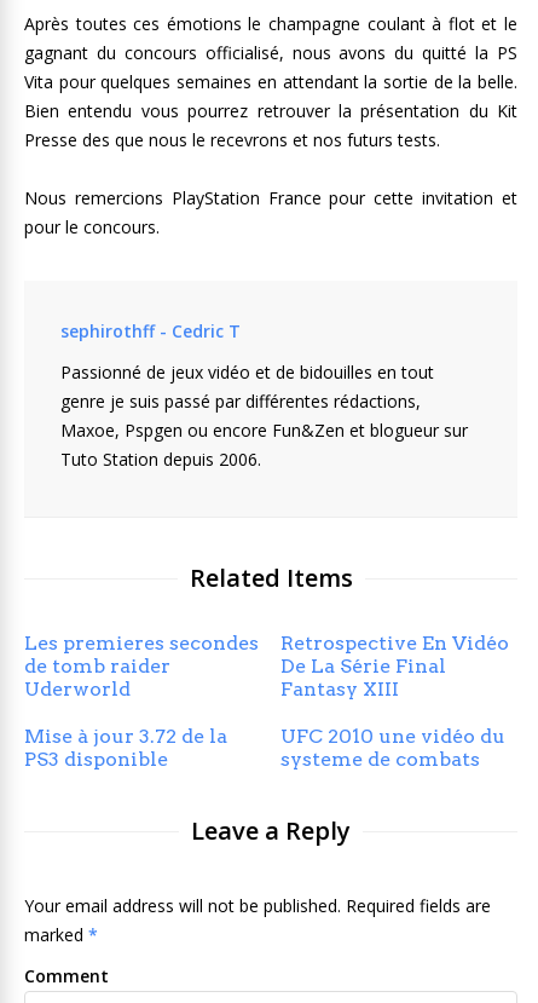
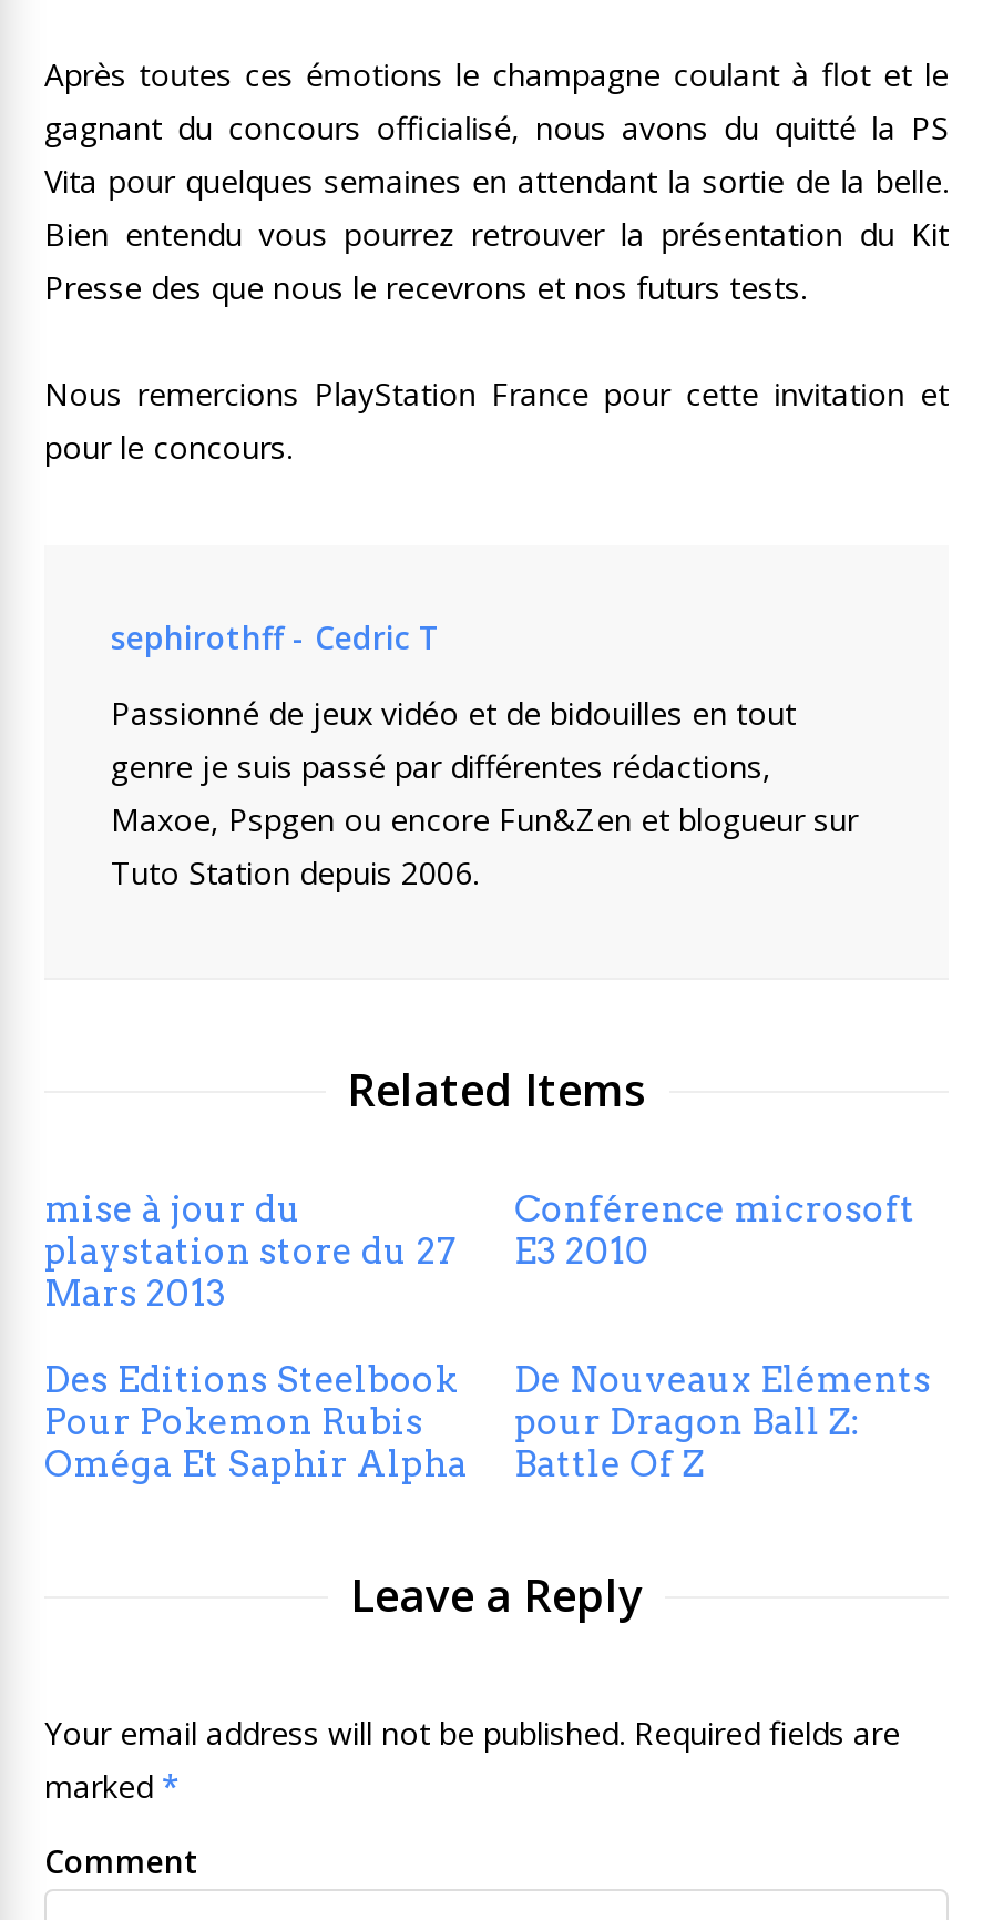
- Les premieres secondes
- de tomb raider
- Uderworld
+ mise à jour du
+ playstation store du 27
+ Mars 2013

- Retrospective En Vidéo
- De La Série Final
- Fantasy XIII
+ Conférence microsoft
+ E3 2010

- Mise à jour 3.72 de la
- PS3 disponible
+ Des Editions Steelbook
+ Pour Pokemon Rubis
+ Oméga Et Saphir Alpha

- UFC 2010 une vidéo du
- systeme de combats
+ De Nouveaux Eléments
+ pour Dragon Ball Z:
+ Battle Of Z
